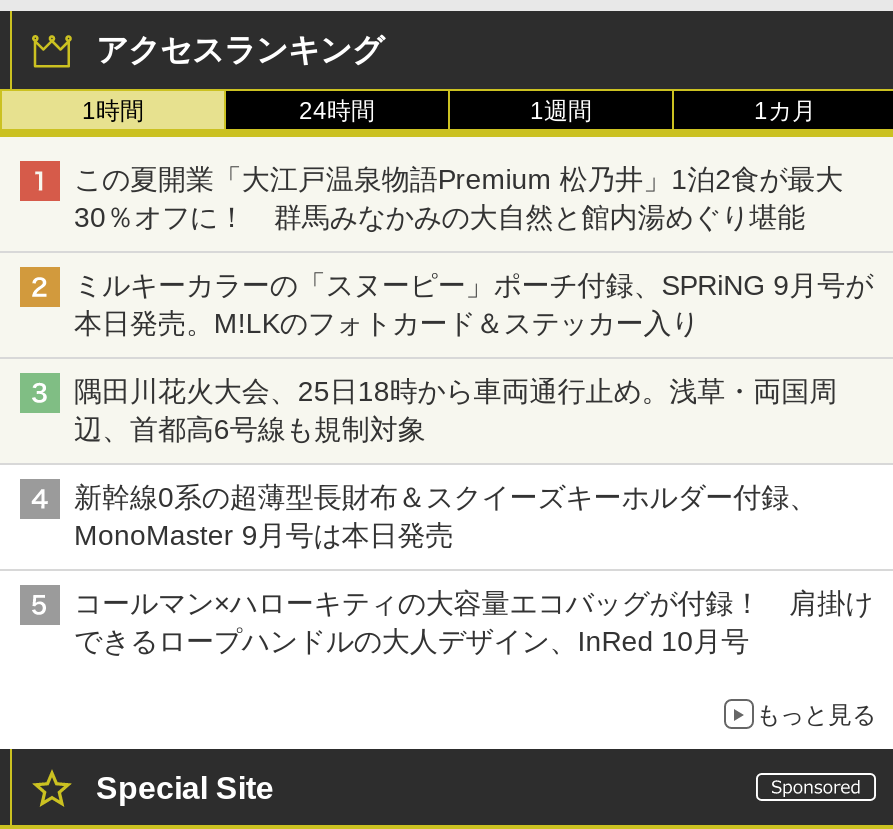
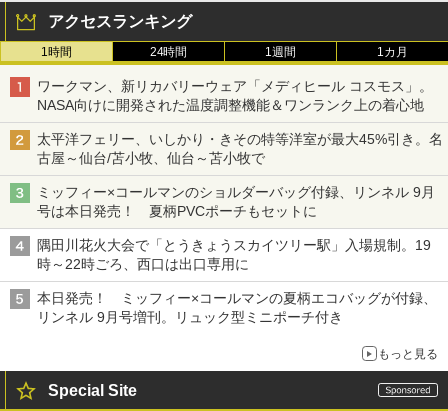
- この夏開業「大江戸温泉物語Premium 松乃井」1泊2食が最大
- 30％オフに！ 群馬みなかみの大自然と館内湯めぐり堪能
+ ワークマン、新リカバリーウェア「メディヒール コスモス」。
+ NASA向けに開発された温度調整機能＆ワンランク上の着心地

- ミルキーカラーの「スヌーピー」ポーチ付録、SPRiNG 9月号が
- 本日発売。M!LKのフォトカード＆ステッカー入り
+ 太平洋フェリー、いしかり・きその特等洋室が最大45%引き。名
+ 古屋～仙台/苫小牧、仙台～苫小牧で

- 隅田川花火大会、25日18時から車両通行止め。浅草・両国周
- 辺、首都高6号線も規制対象
+ ミッフィー×コールマンのショルダーバッグ付録、リンネル 9月
+ 号は本日発売！ 夏柄PVCポーチもセットに

- 新幹線0系の超薄型長財布＆スクイーズキーホルダー付録、
- MonoMaster 9月号は本日発売
+ 隅田川花火大会で「とうきょうスカイツリー駅」入場規制。19
+ 時～22時ごろ、西口は出口専用に

- コールマン×ハローキティの大容量エコバッグが付録！ 肩掛け
- できるロープハンドルの大人デザイン、InRed 10月号
+ 本日発売！ ミッフィー×コールマンの夏柄エコバッグが付録、
+ リンネル 9月号増刊。リュック型ミニポーチ付き
